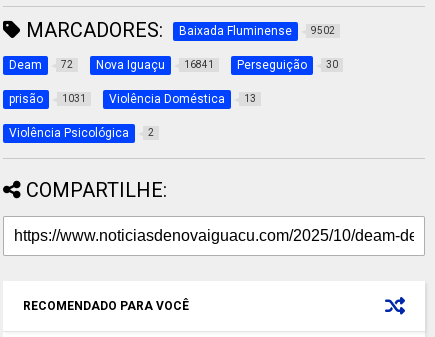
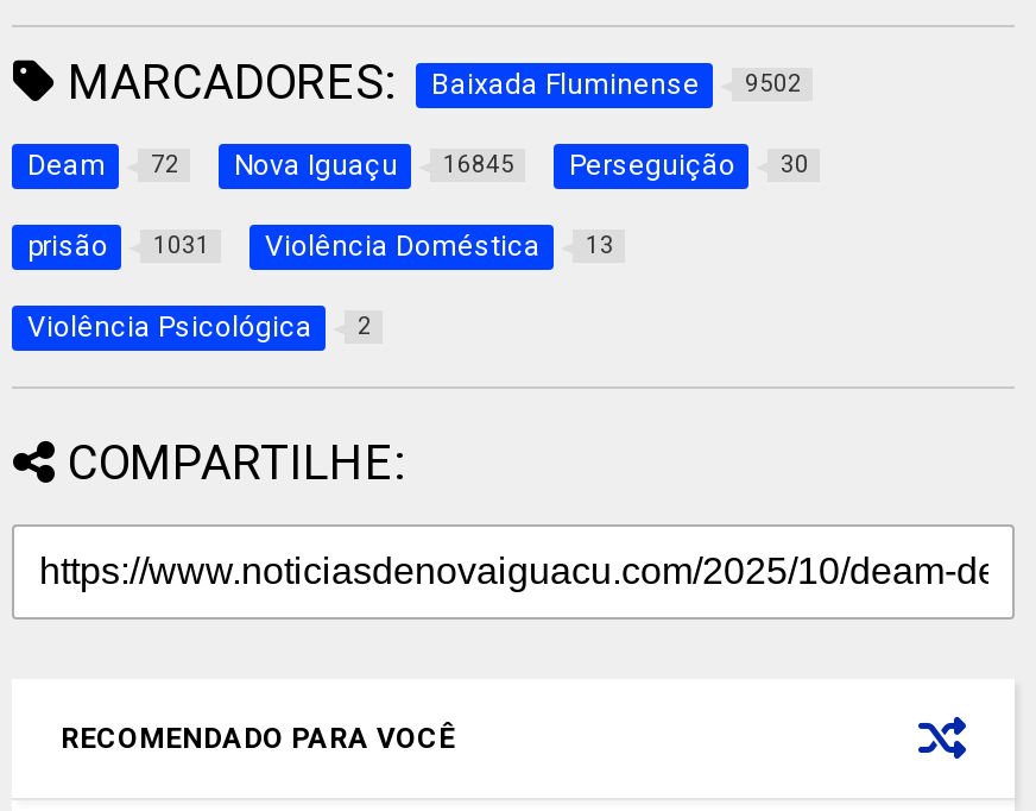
- Nova Iguaçu 16841
+ Nova Iguaçu 16845
